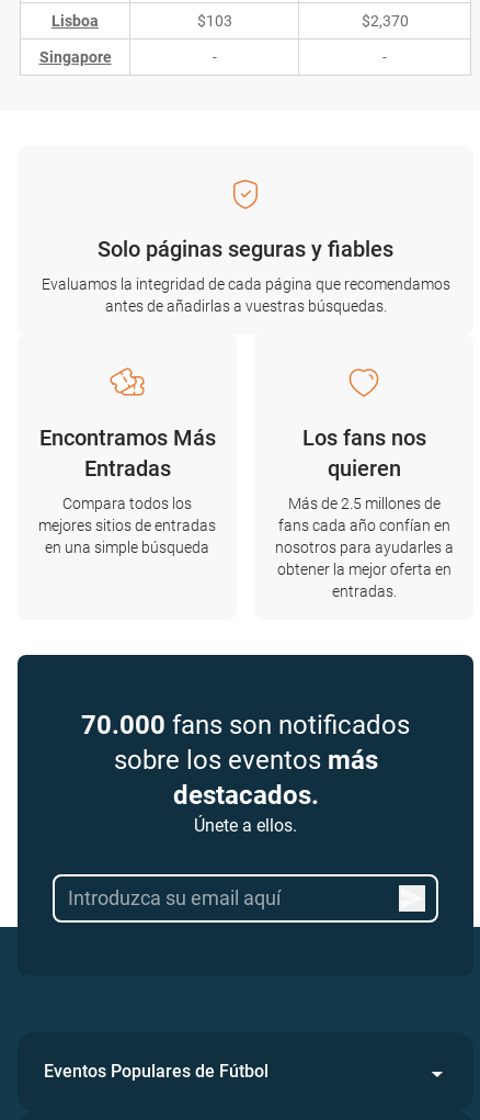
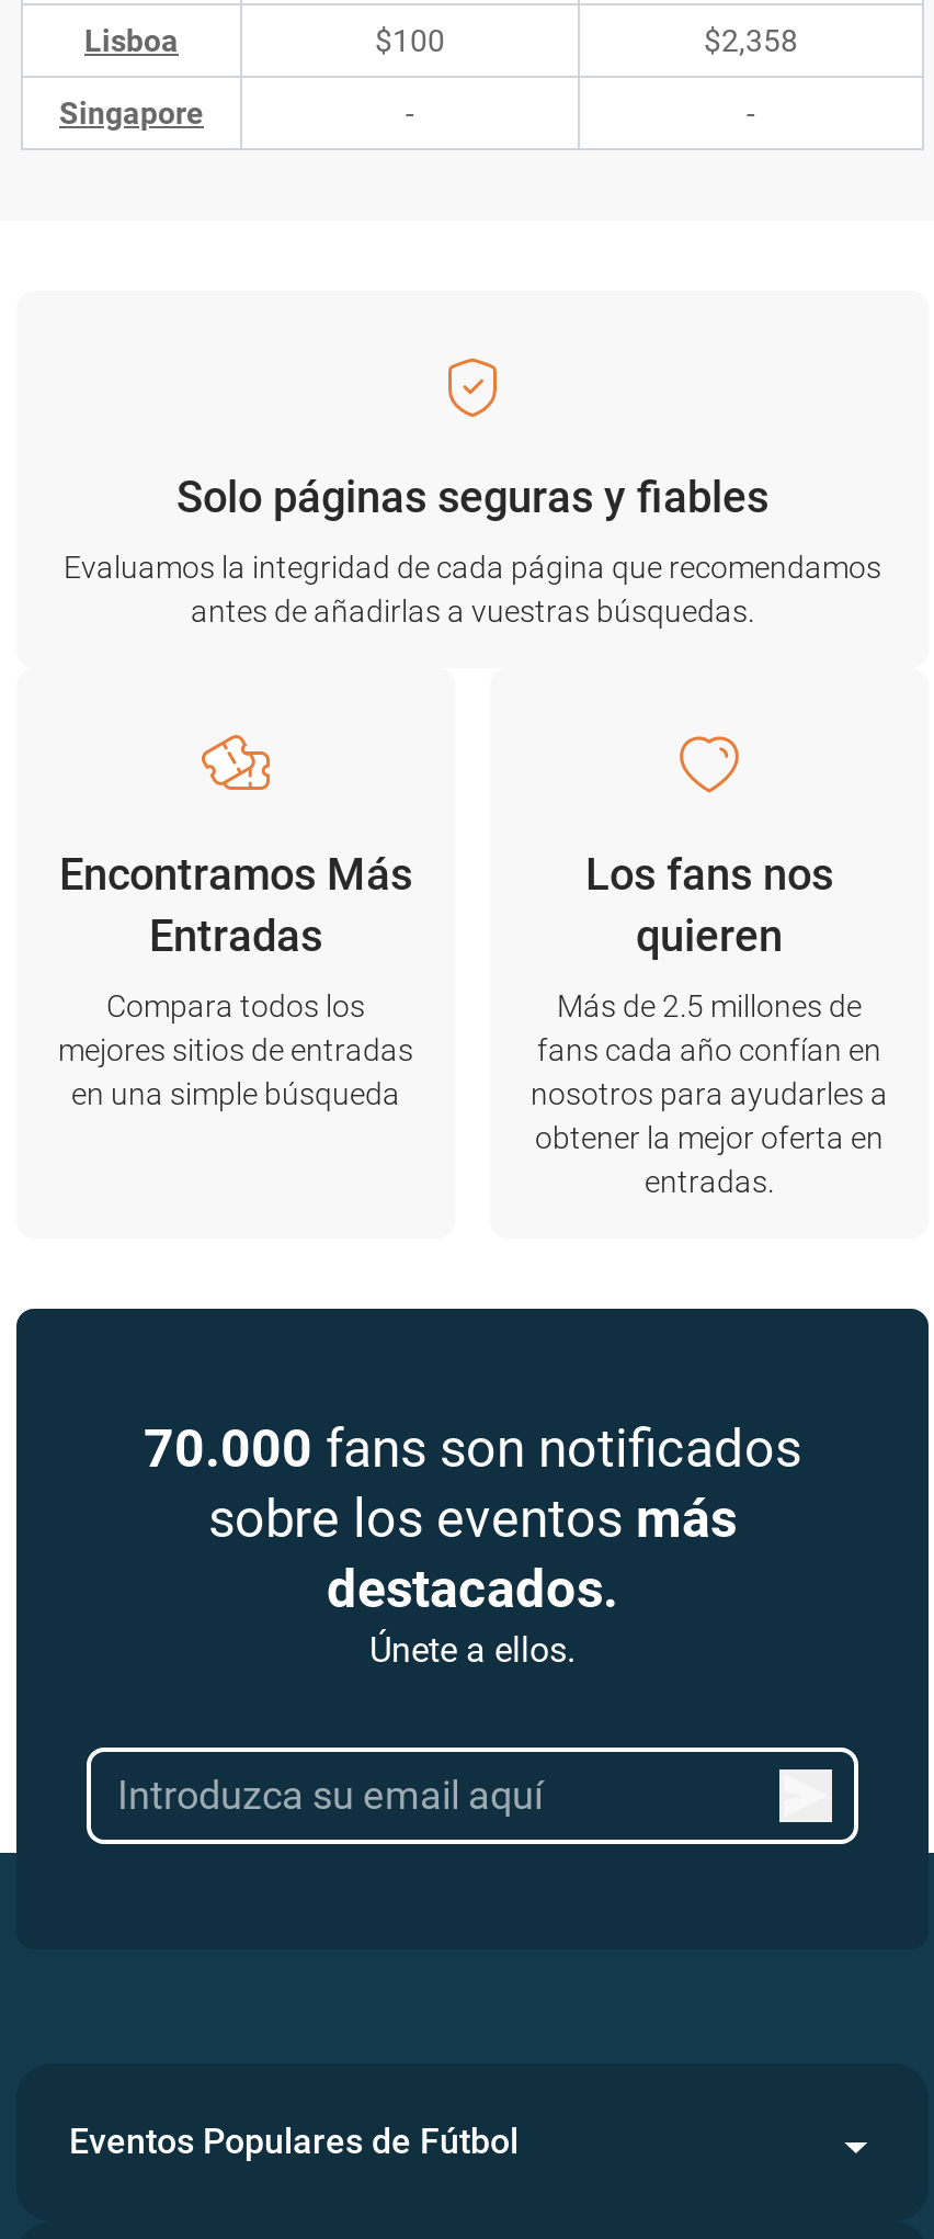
- $103
+ $100

- $2,370
+ $2,358
